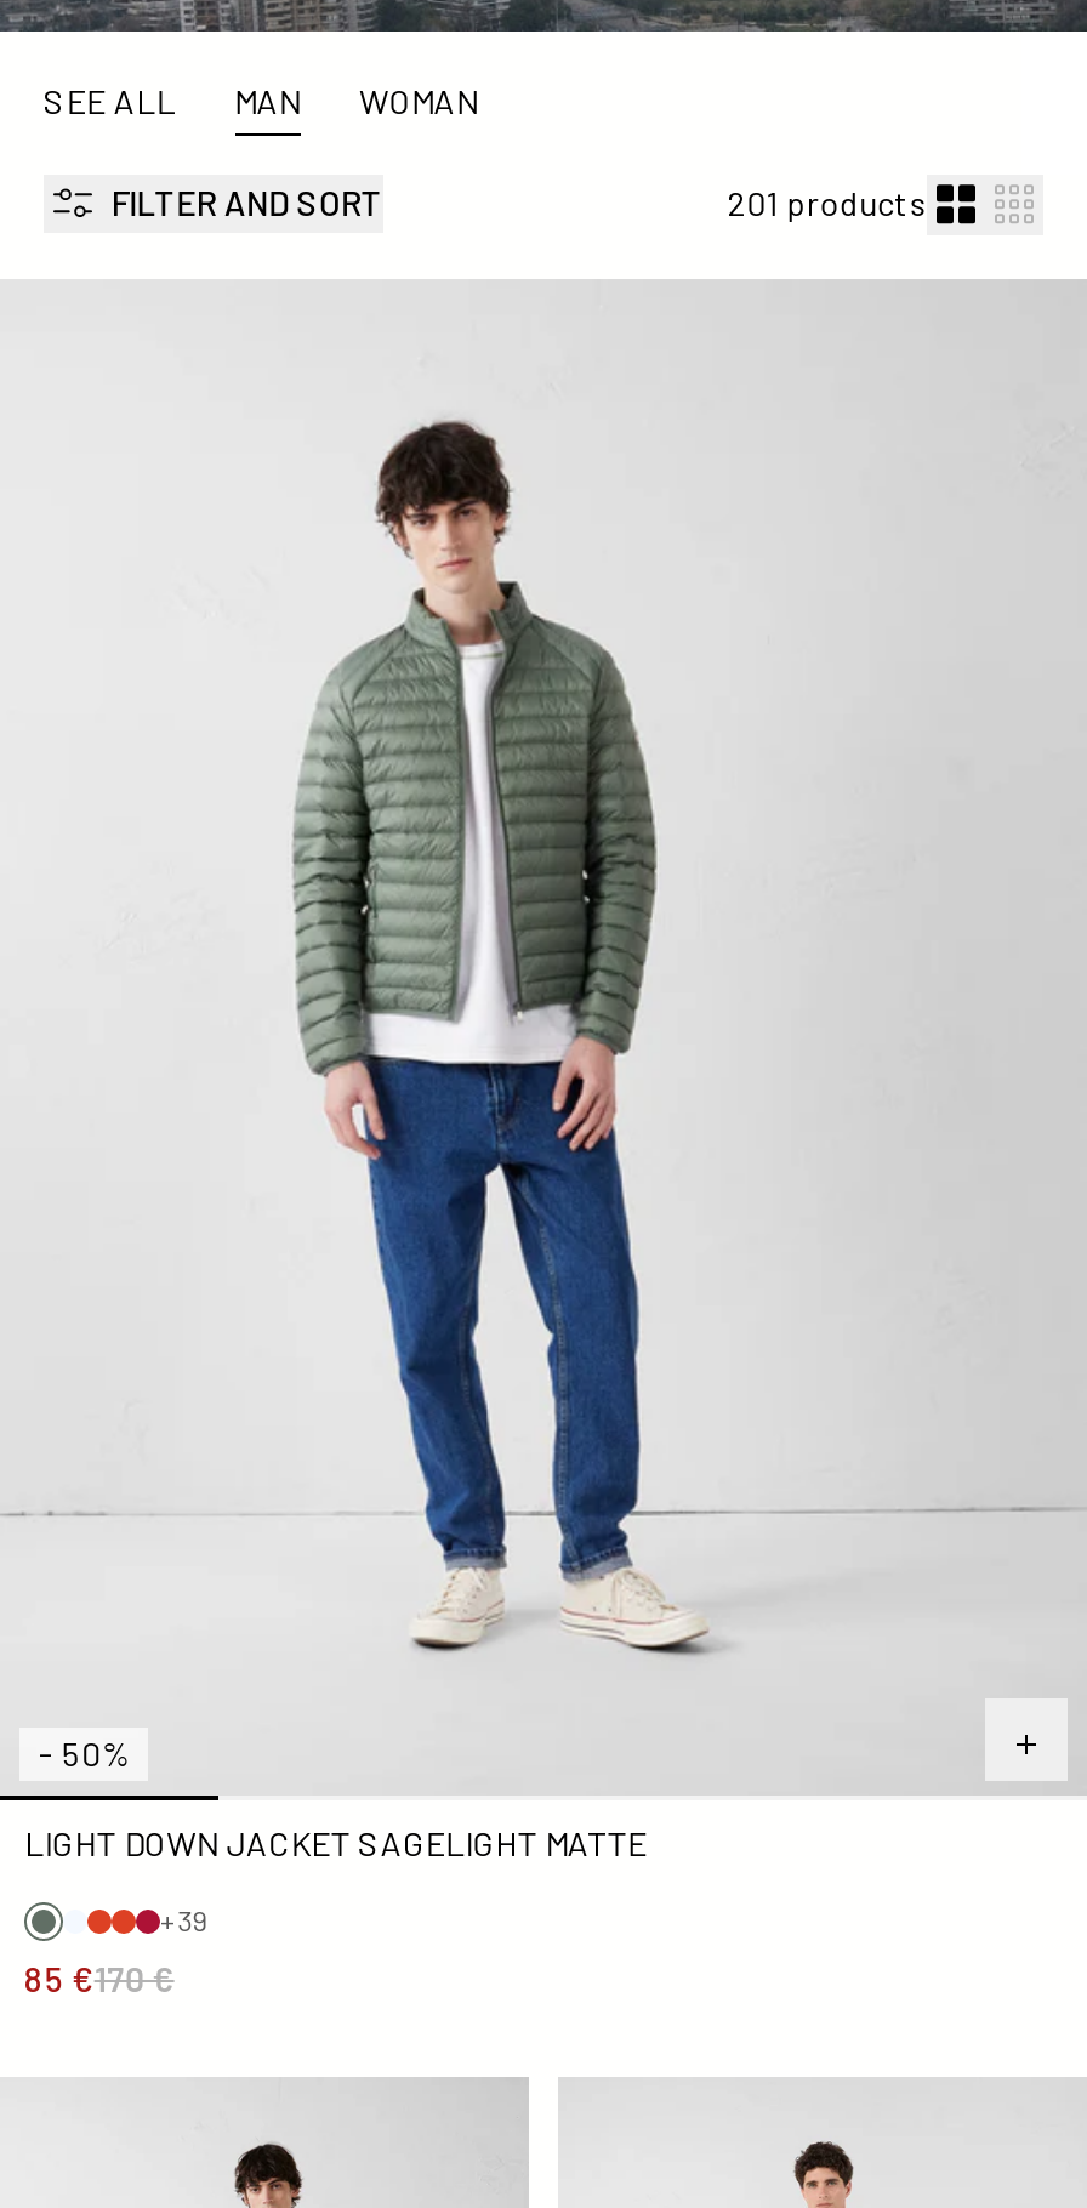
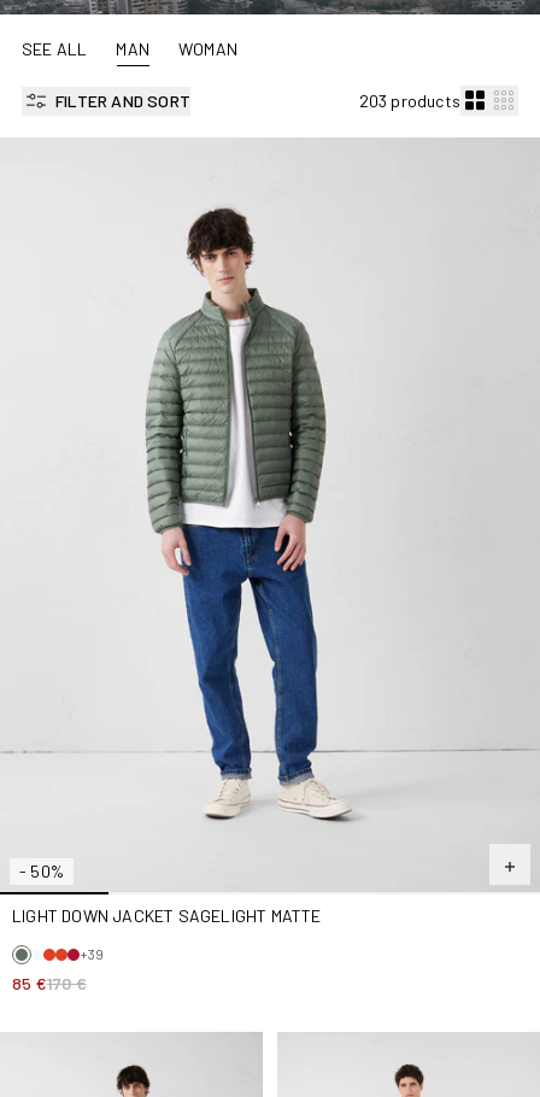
- 201 products
+ 203 products
